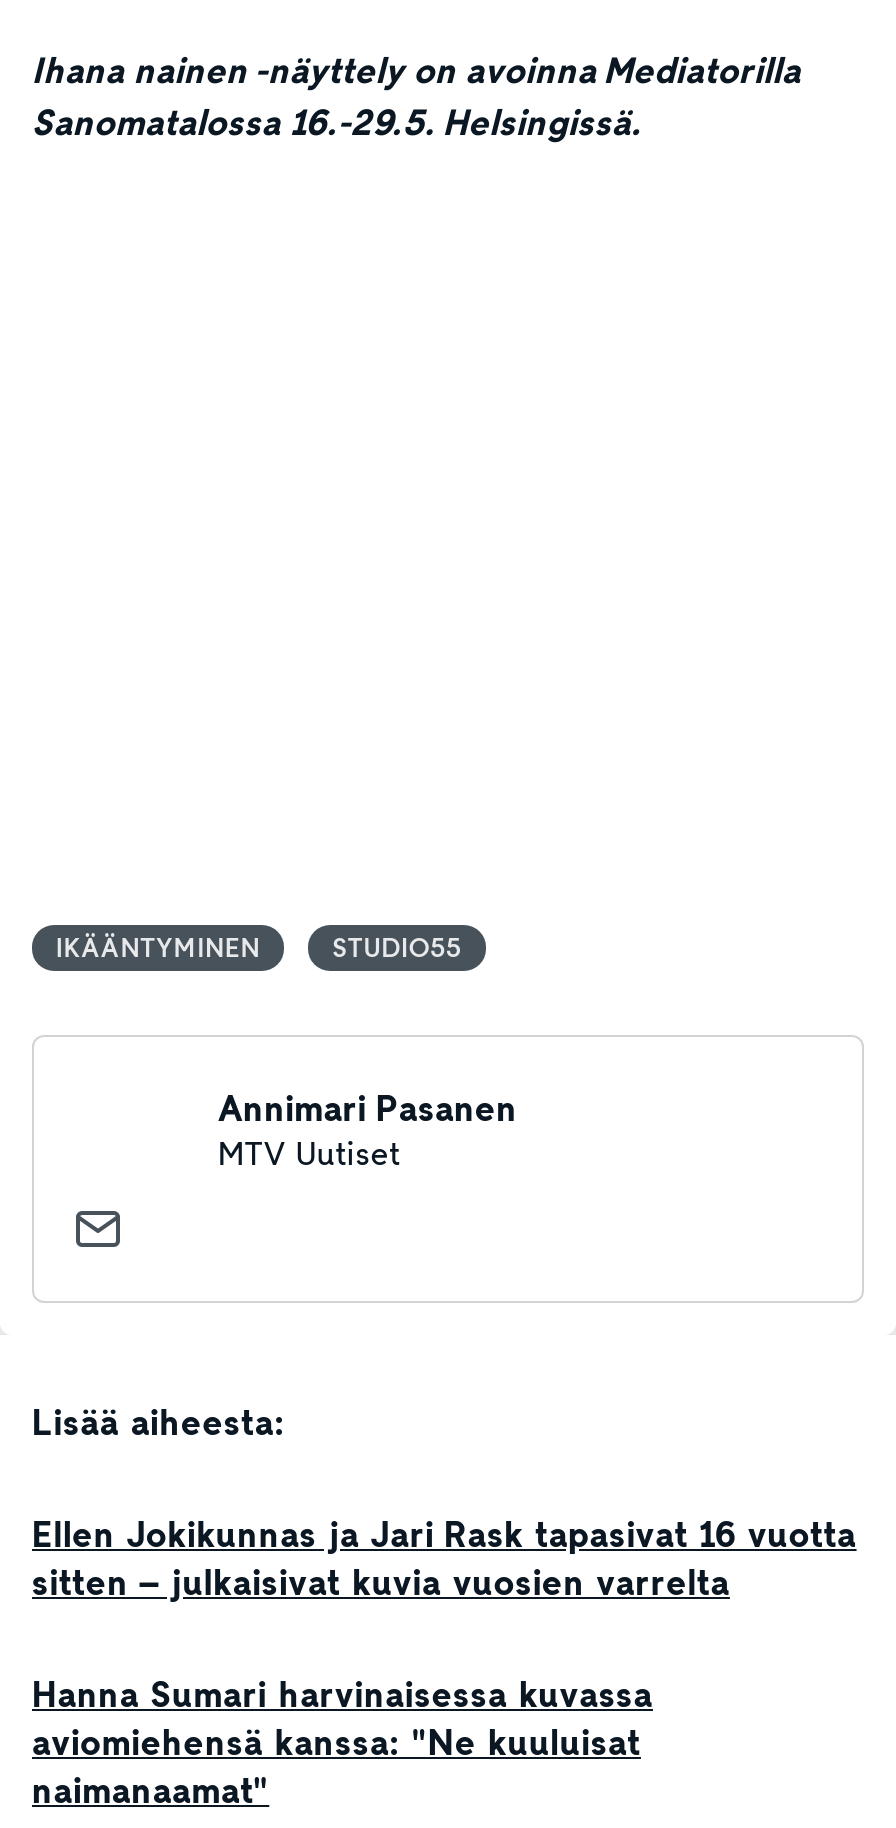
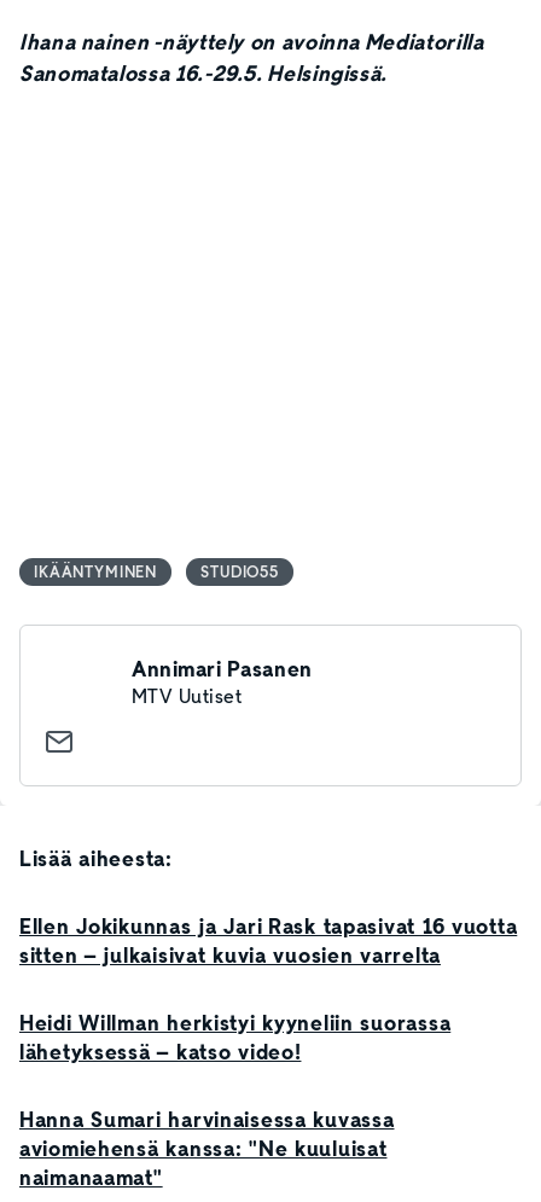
+ Heidi Willman herkistyi kyyneliin suorassa
+ lähetyksessä – katso video!
